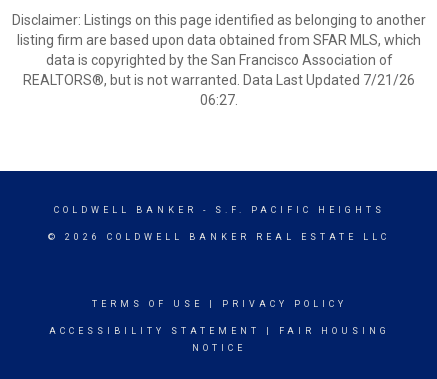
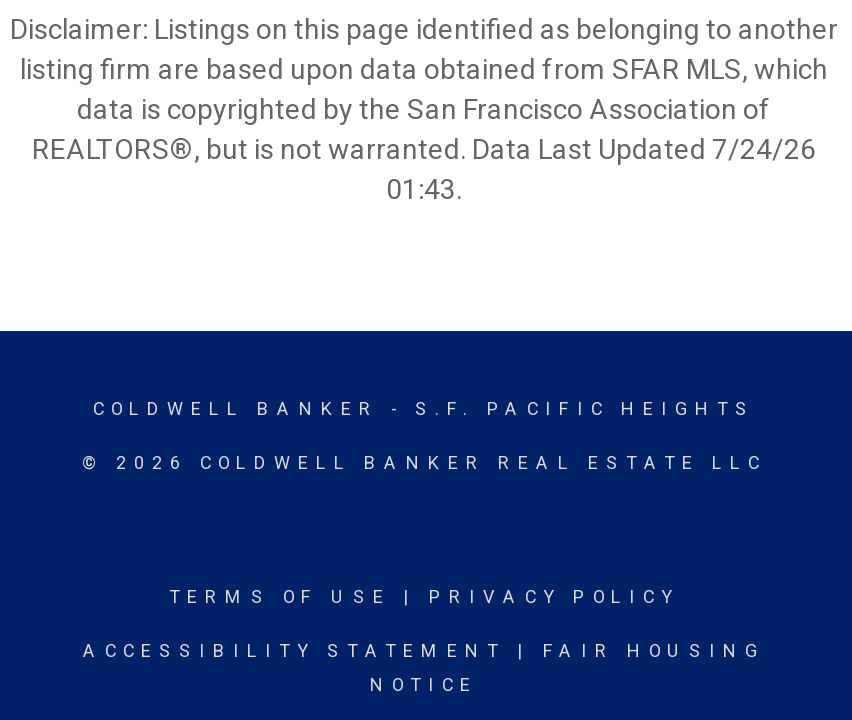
- REALTORS®, but is not warranted. Data Last Updated 7/21/26
+ REALTORS®, but is not warranted. Data Last Updated 7/24/26

- 06:27.
+ 01:43.
